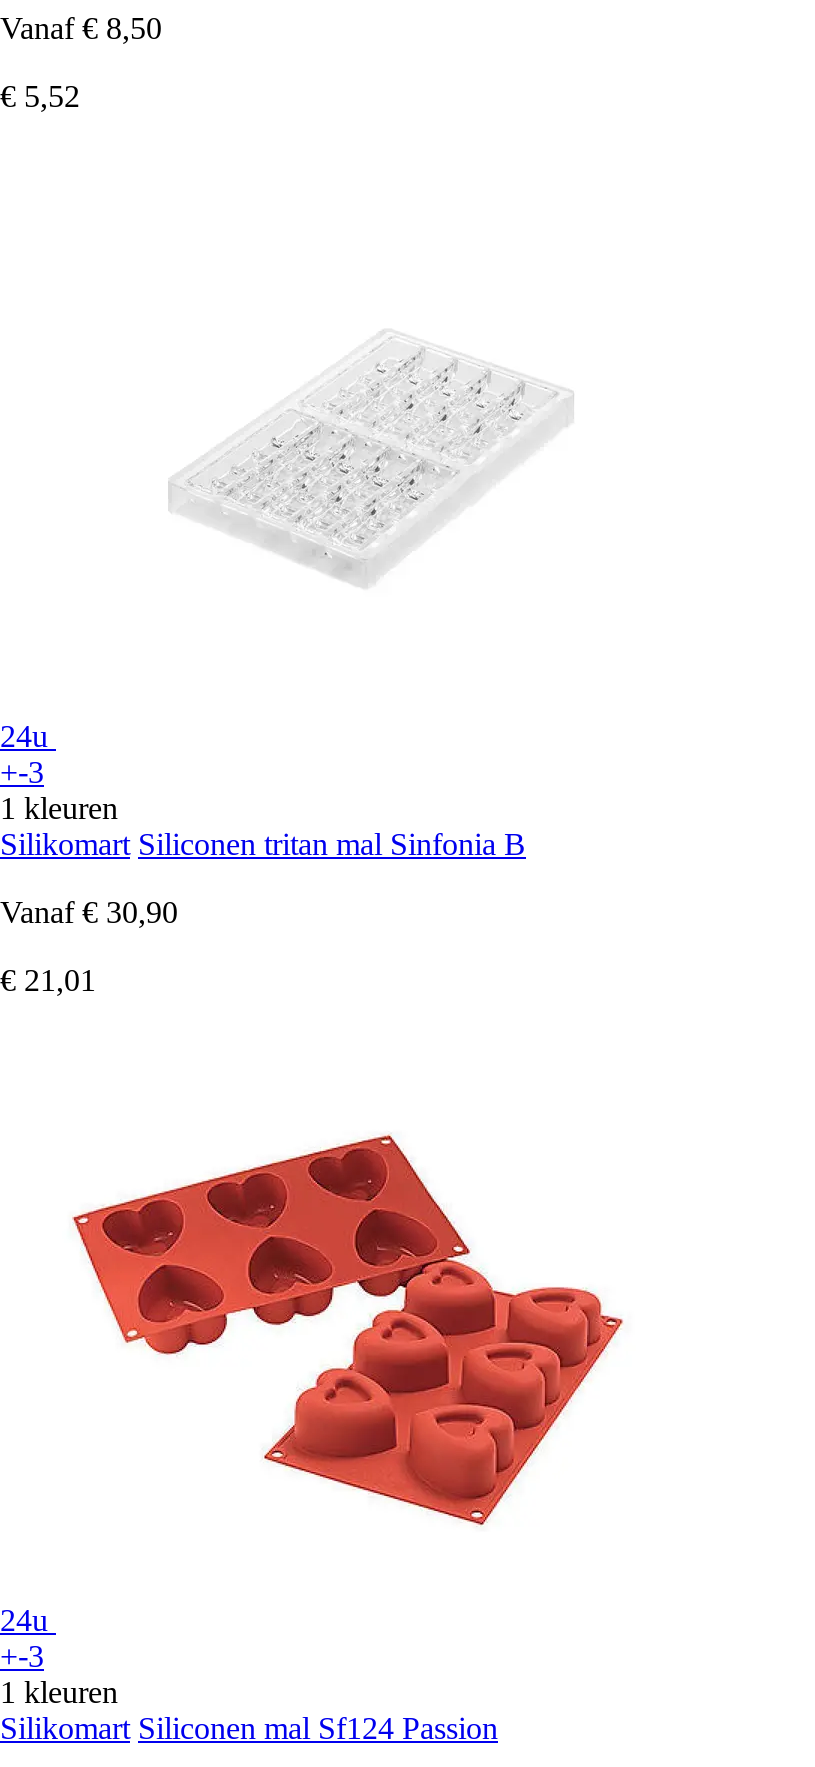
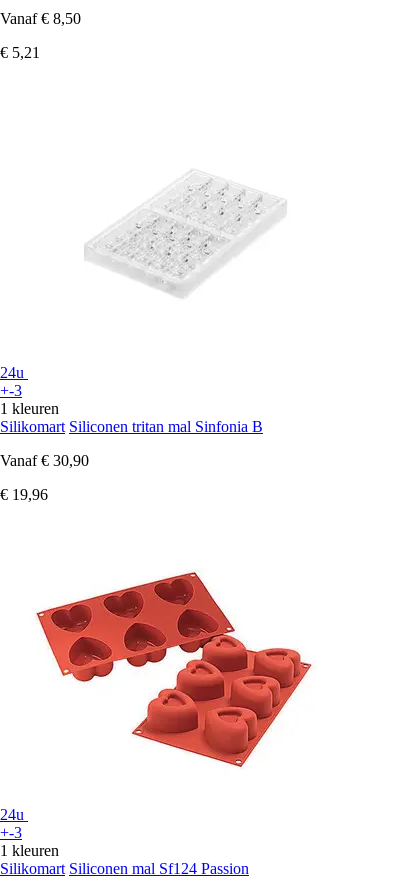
- € 5,52
+ € 5,21

- € 21,01
+ € 19,96
